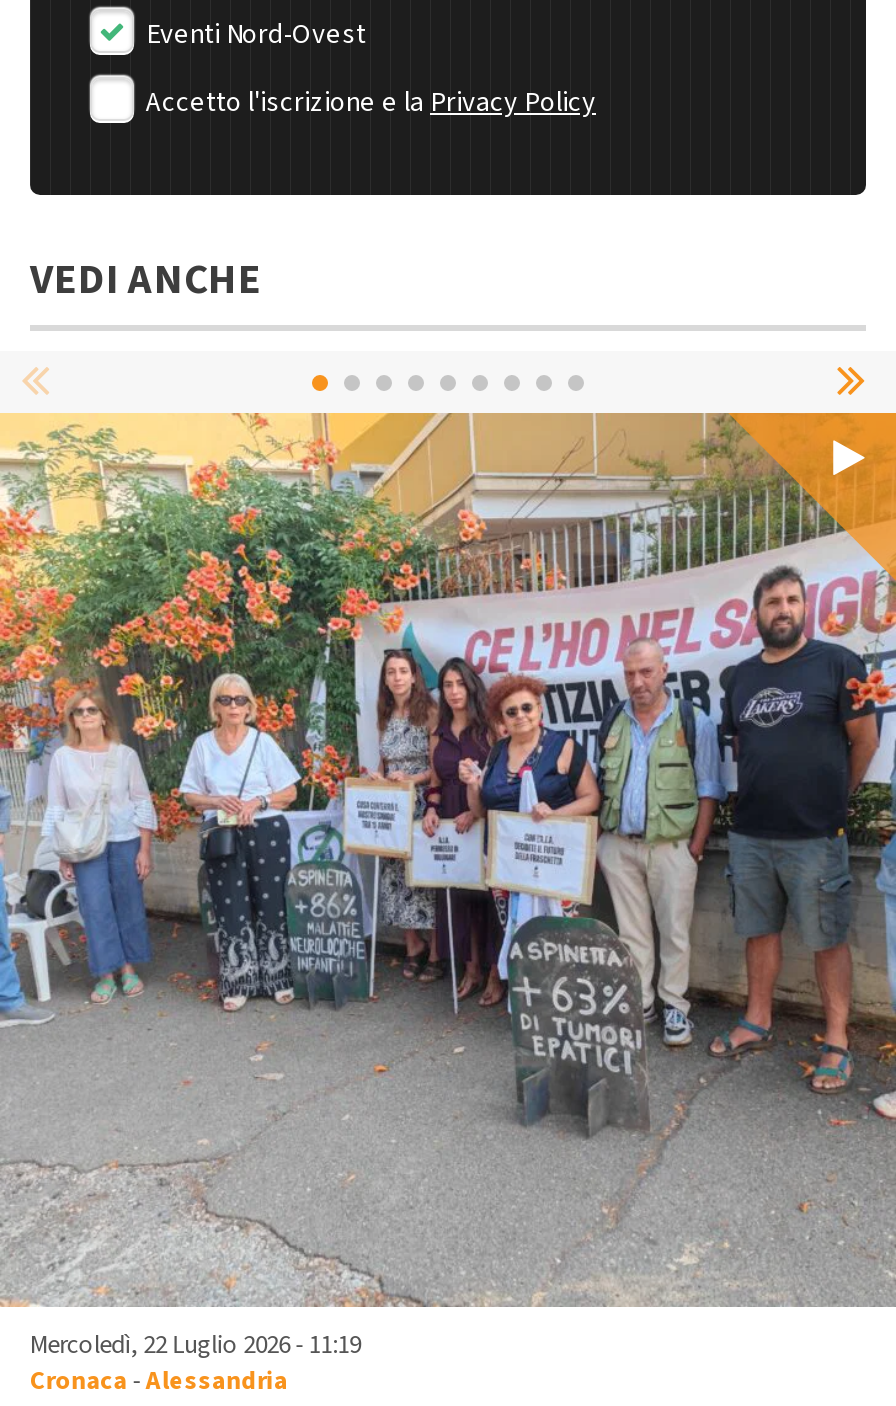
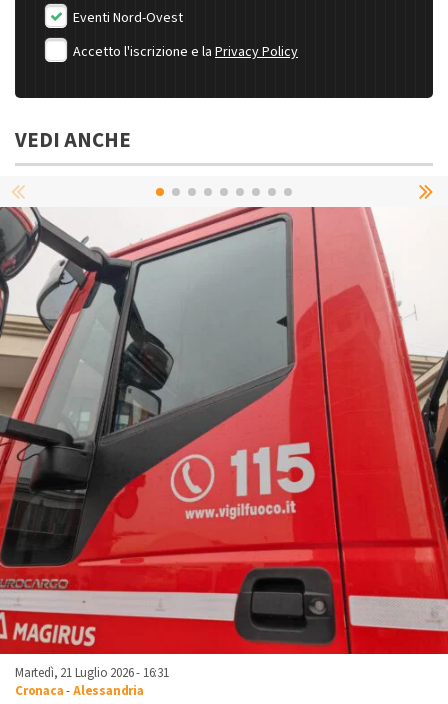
- [image]
- Mercoledì, 22 Luglio 2026 - 11:19
+ [image]
+ Martedì, 21 Luglio 2026 - 16:31
